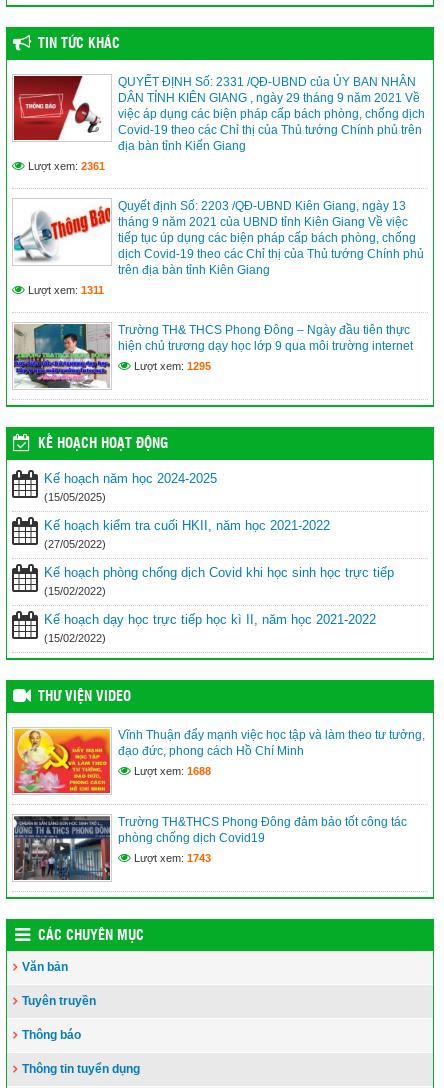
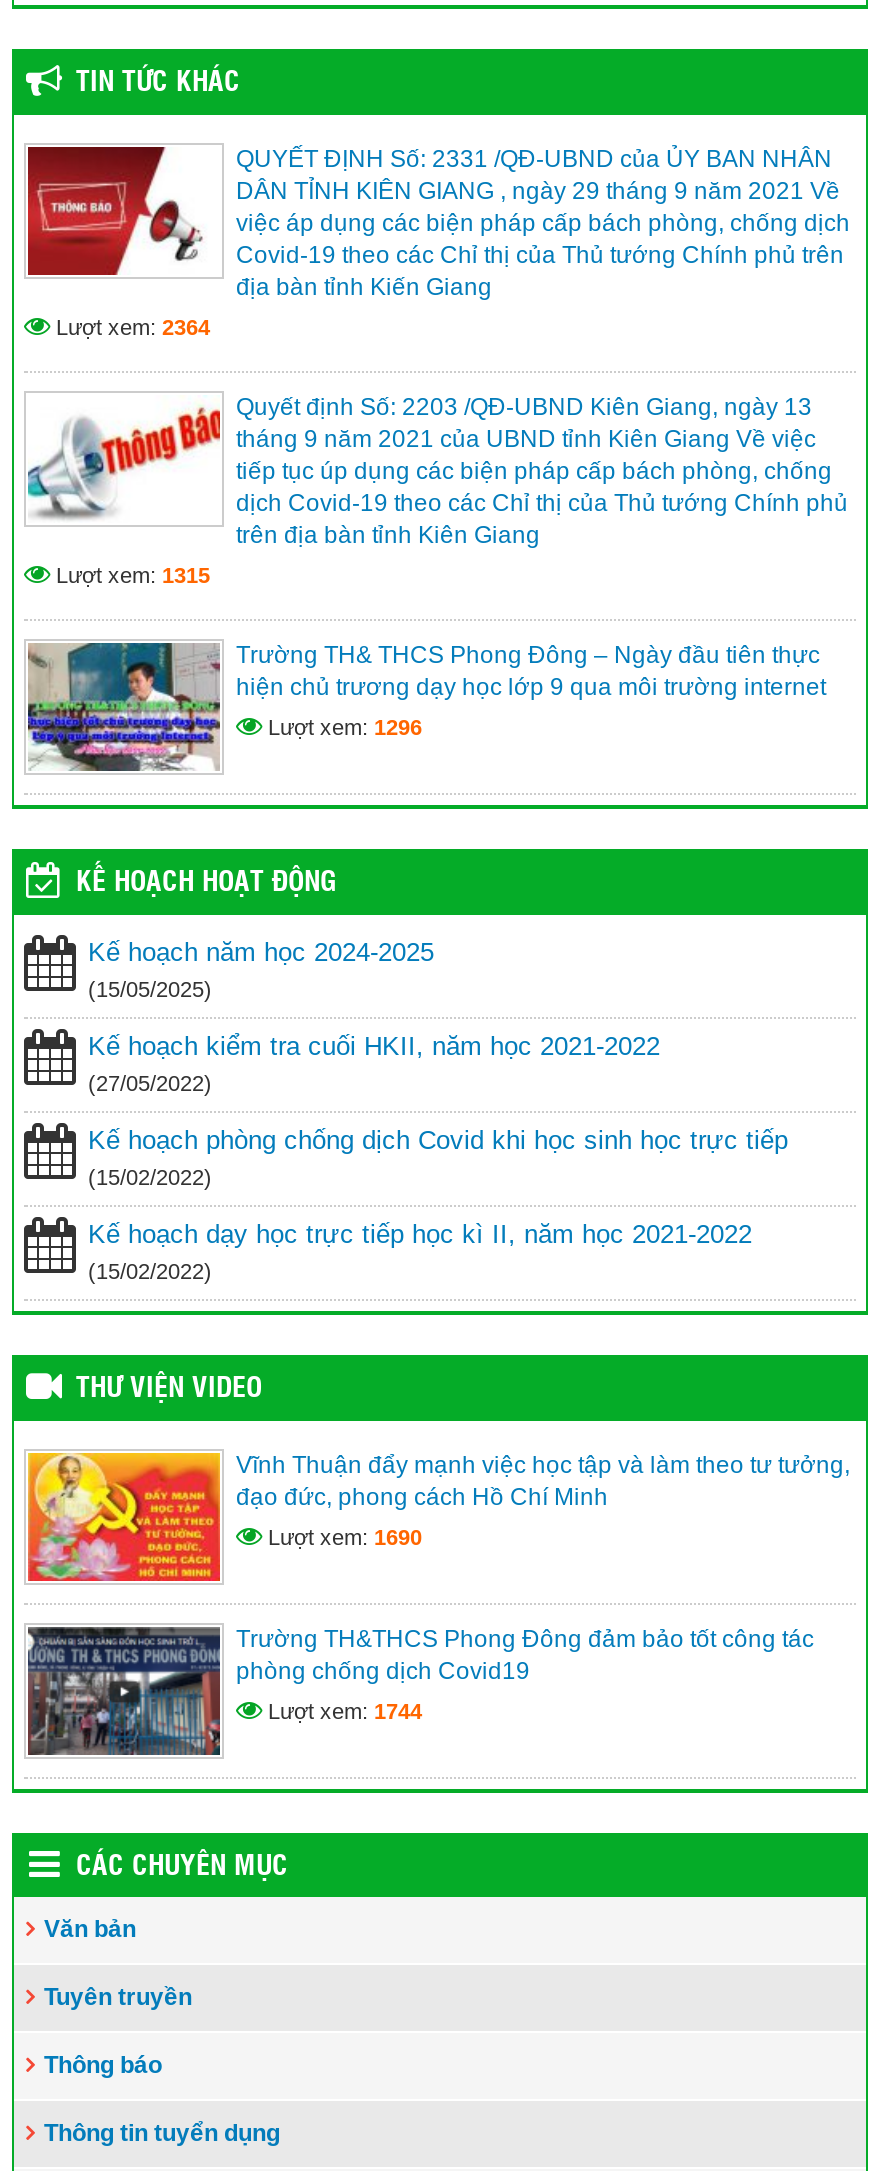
- Lượt xem: 2361
+ Lượt xem: 2364

- Lượt xem: 1311
+ Lượt xem: 1315

- Lượt xem: 1295
+ Lượt xem: 1296

- Lượt xem: 1688
+ Lượt xem: 1690

- Lượt xem: 1743
+ Lượt xem: 1744
